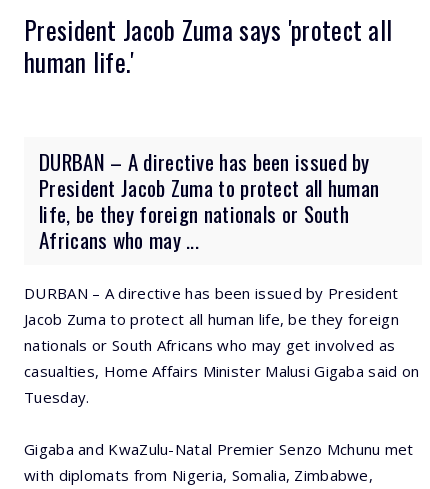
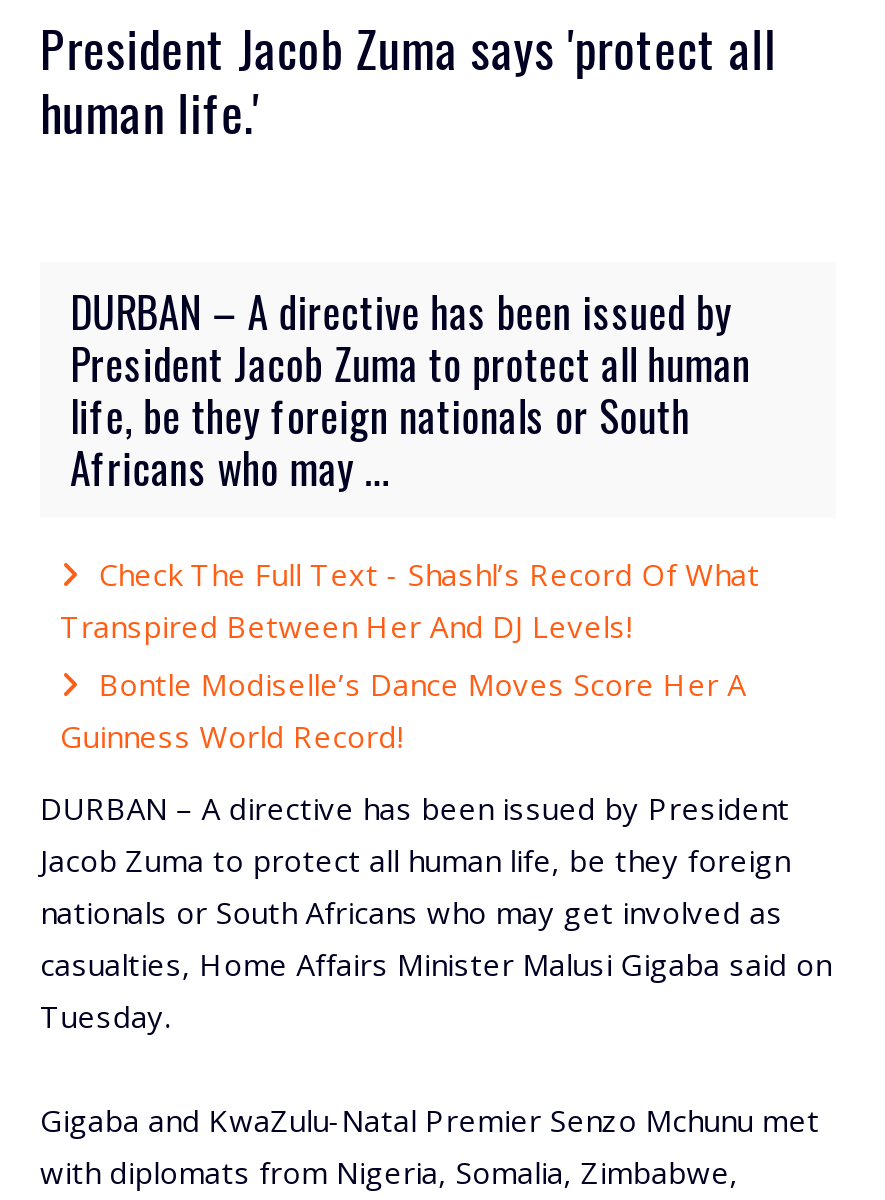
+ Check The Full Text - Shashl’s Record Of What
+ Transpired Between Her And DJ Levels!
+ Bontle Modiselle’s Dance Moves Score Her A
+ Guinness World Record!
